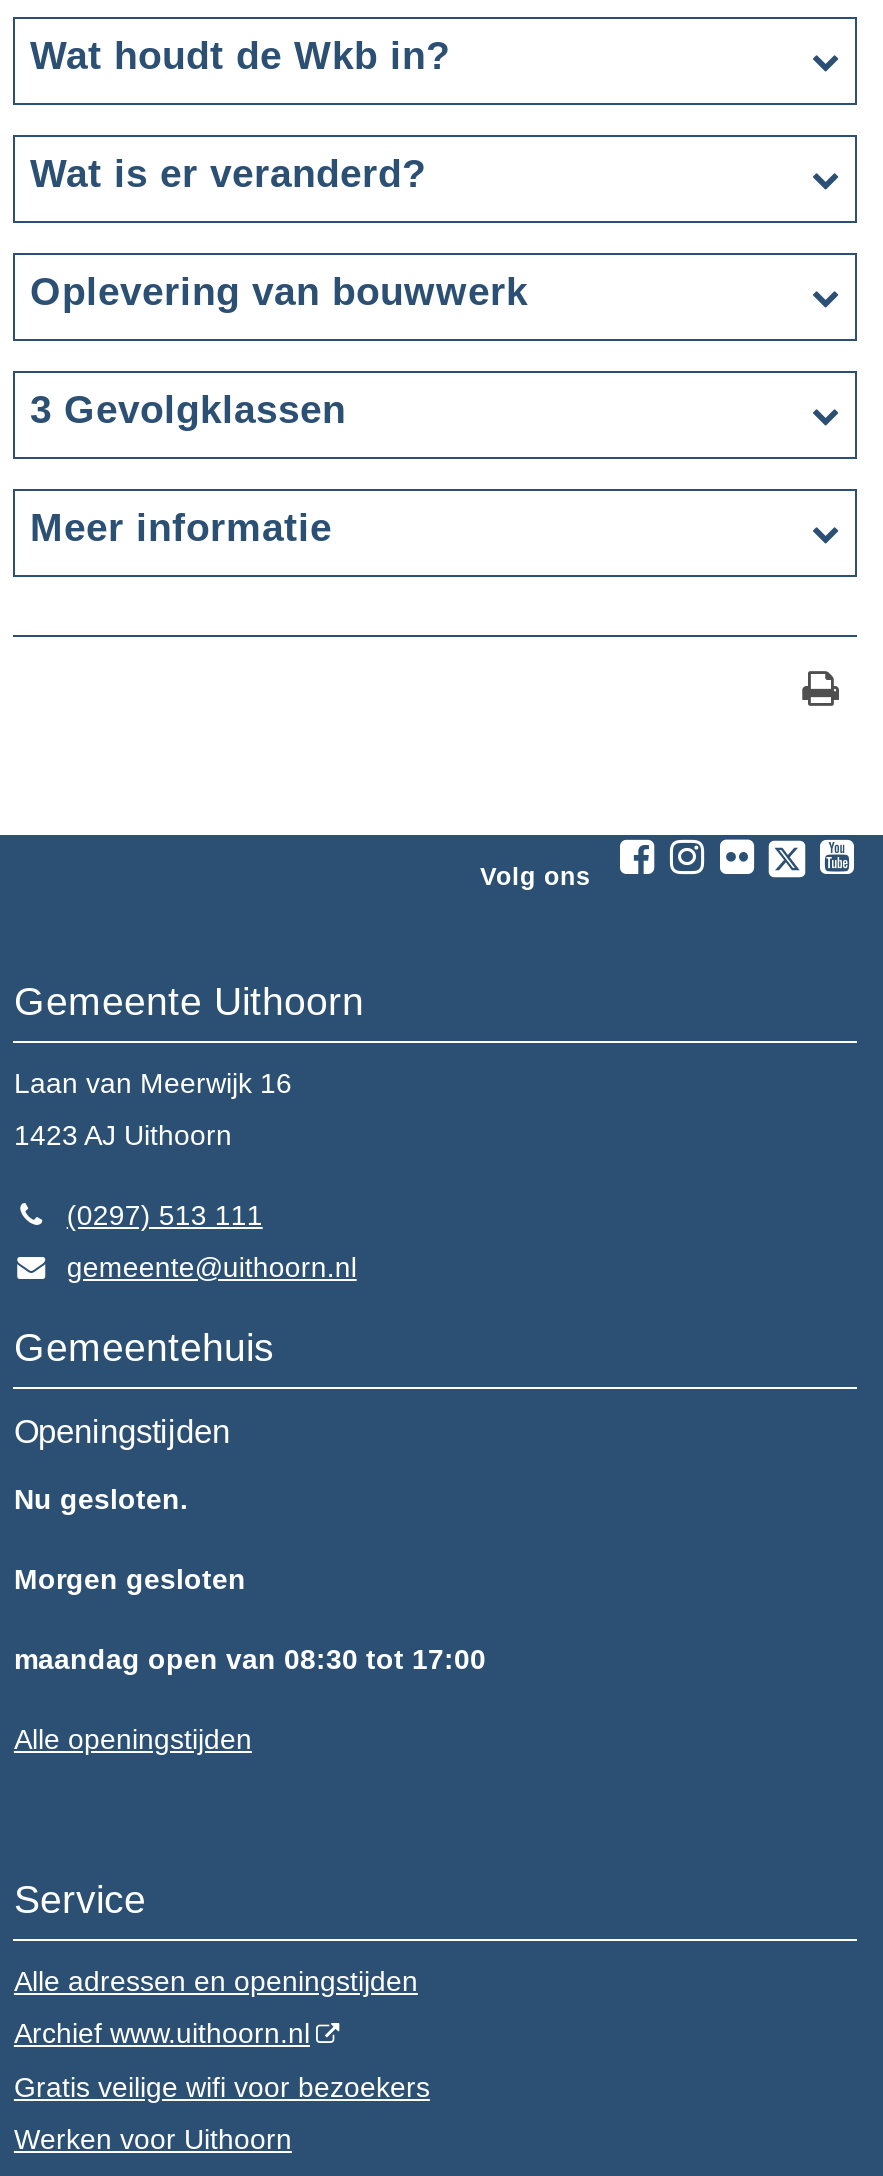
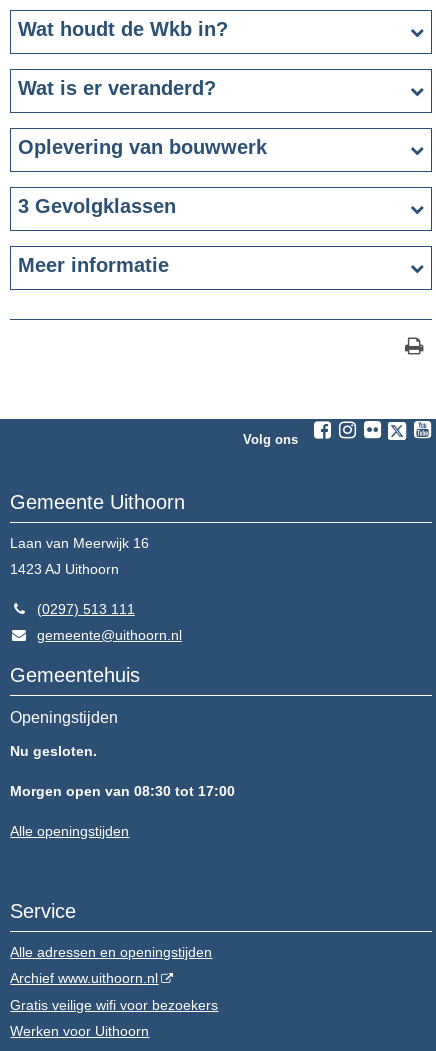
- Morgen gesloten
- maandag open van 08:30 tot 17:00
+ Morgen open van 08:30 tot 17:00
